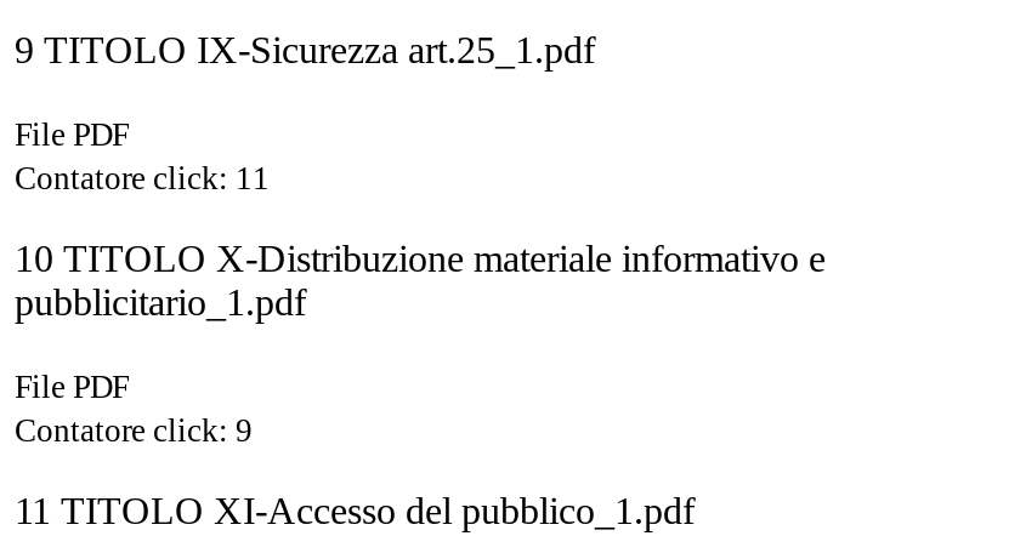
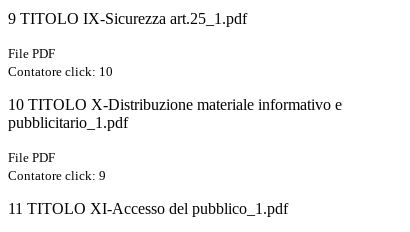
- Contatore click: 11
+ Contatore click: 10
